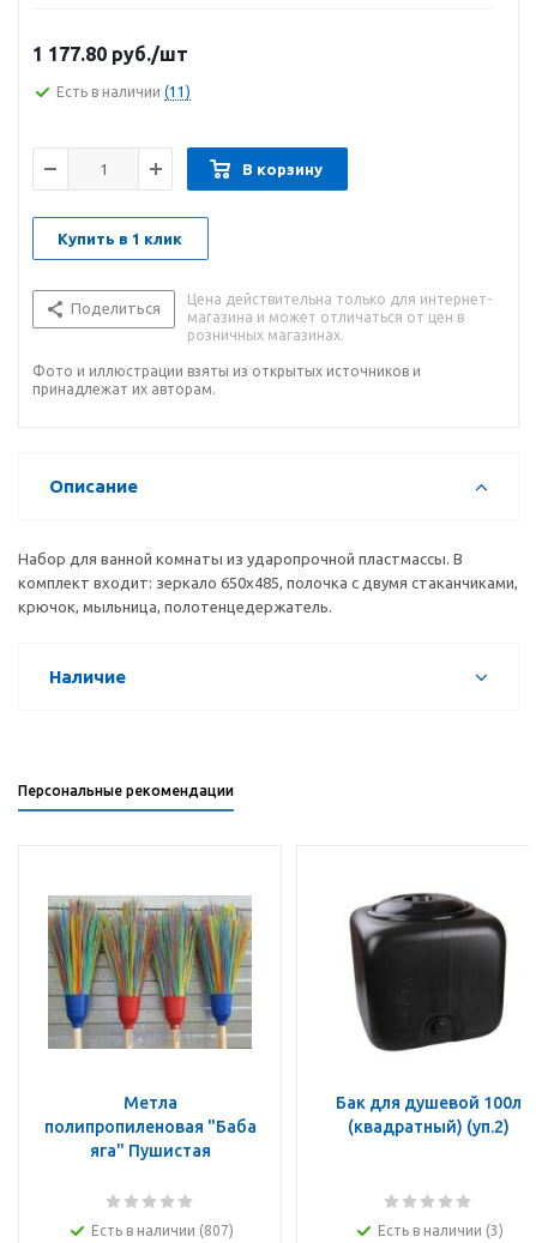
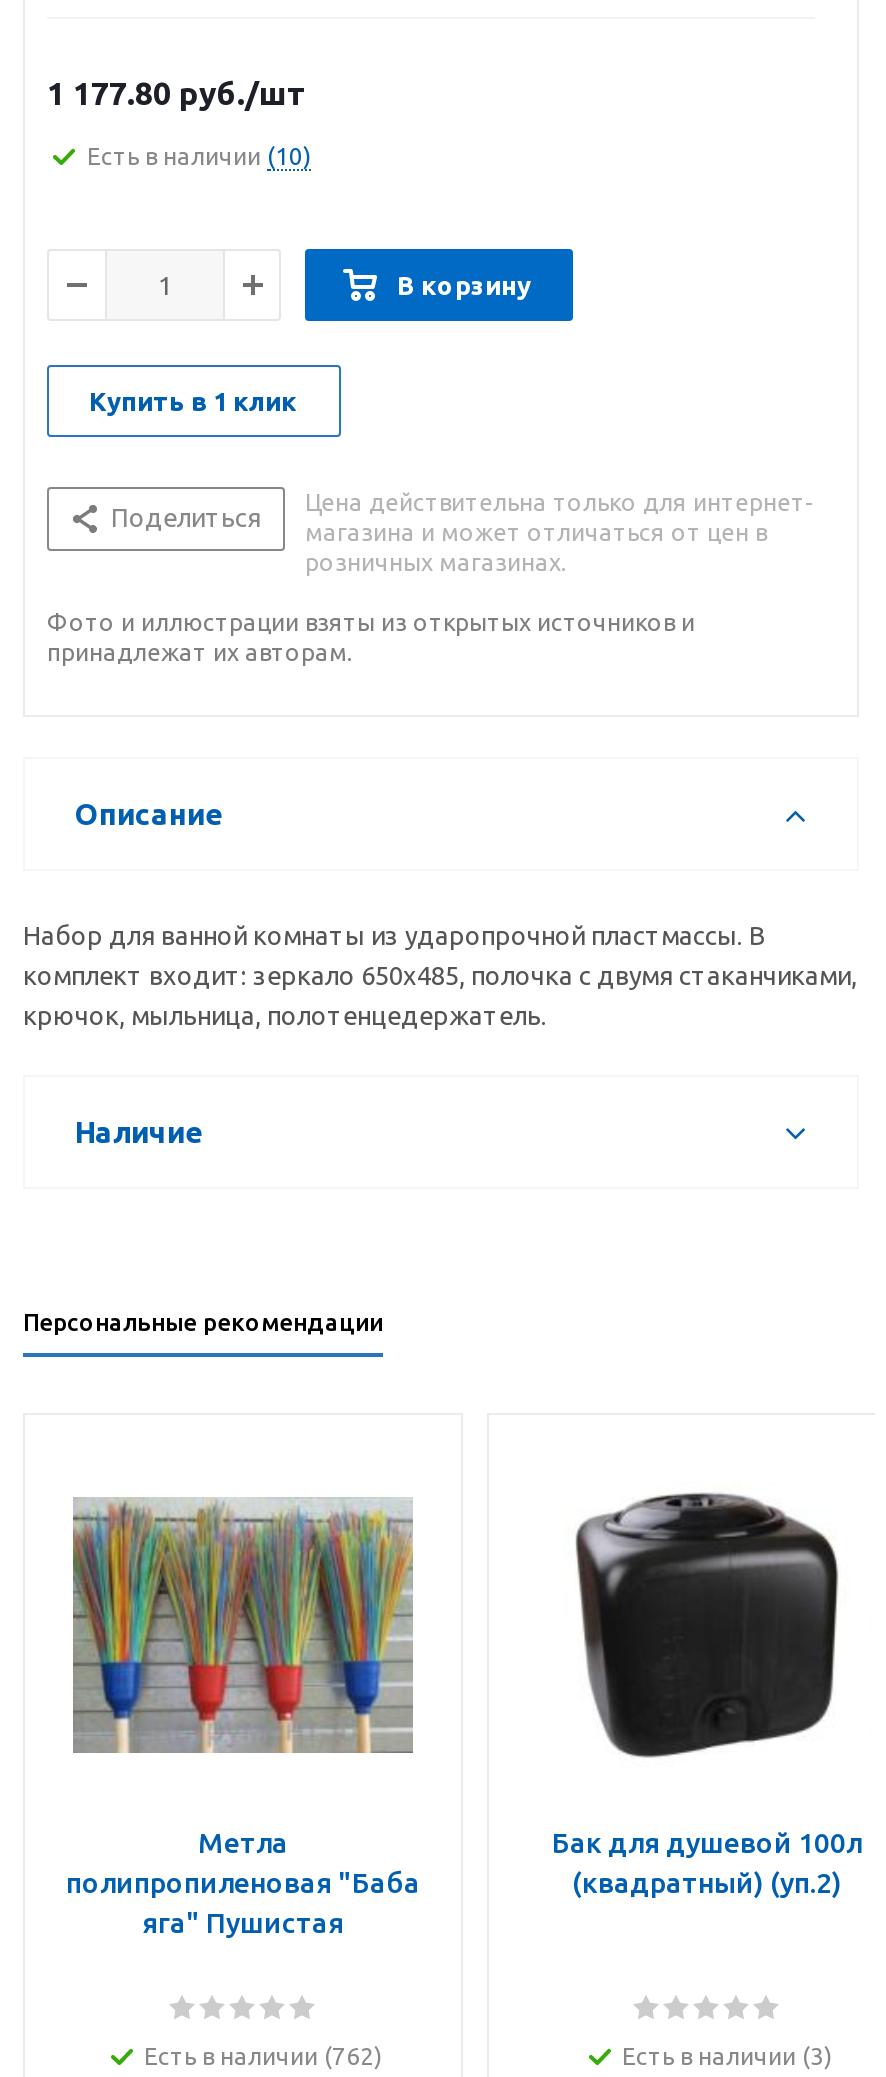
- Есть в наличии (11)
+ Есть в наличии (10)

- Есть в наличии (807)
+ Есть в наличии (762)
